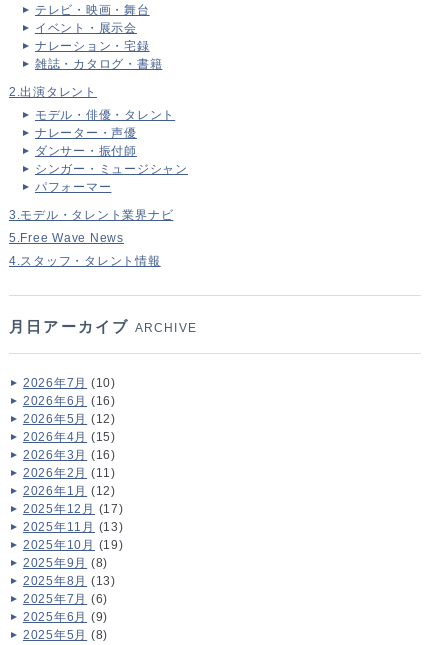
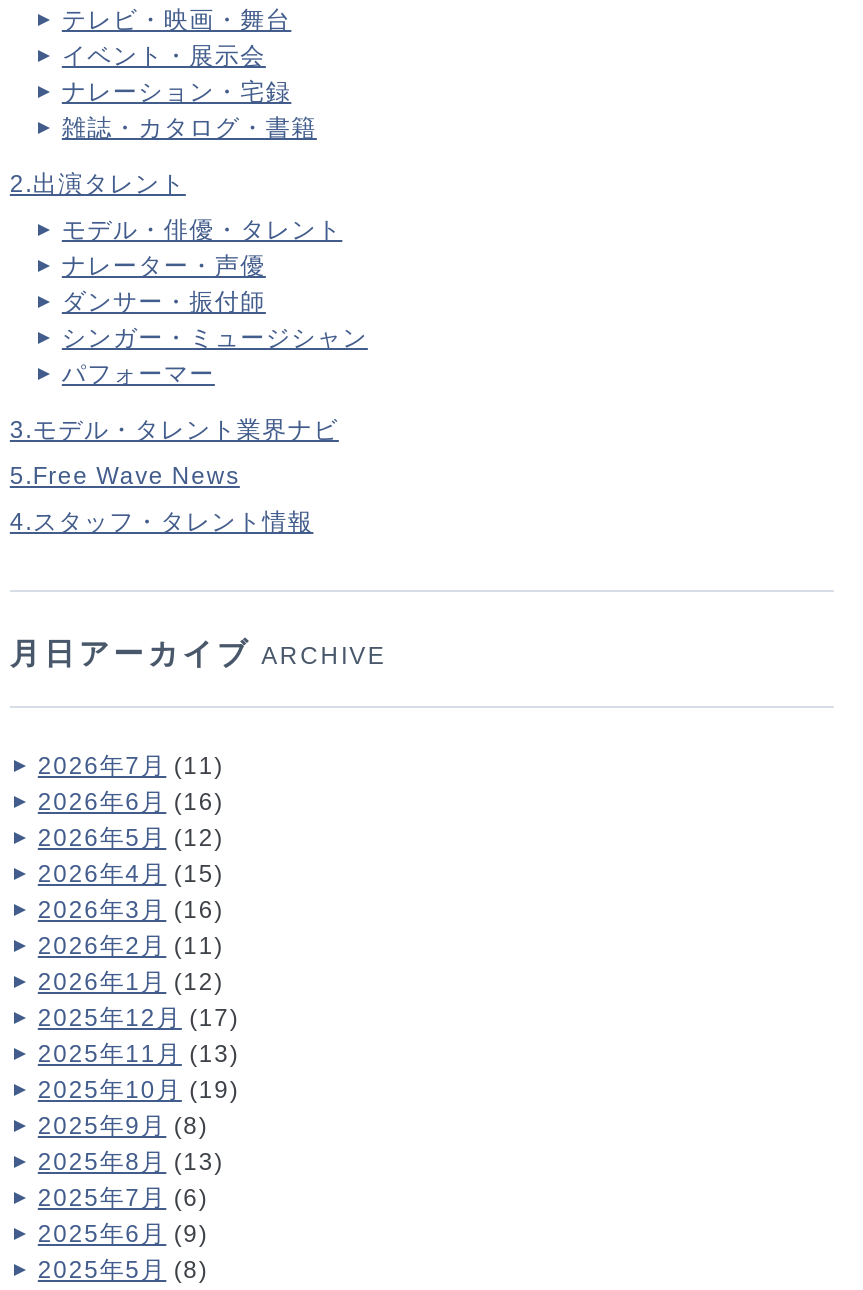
- 2026年7月(10)
+ 2026年7月(11)
